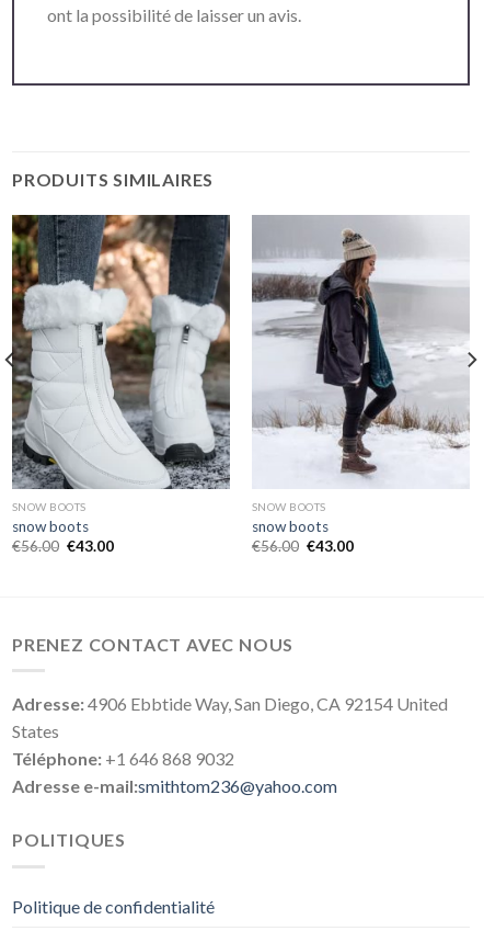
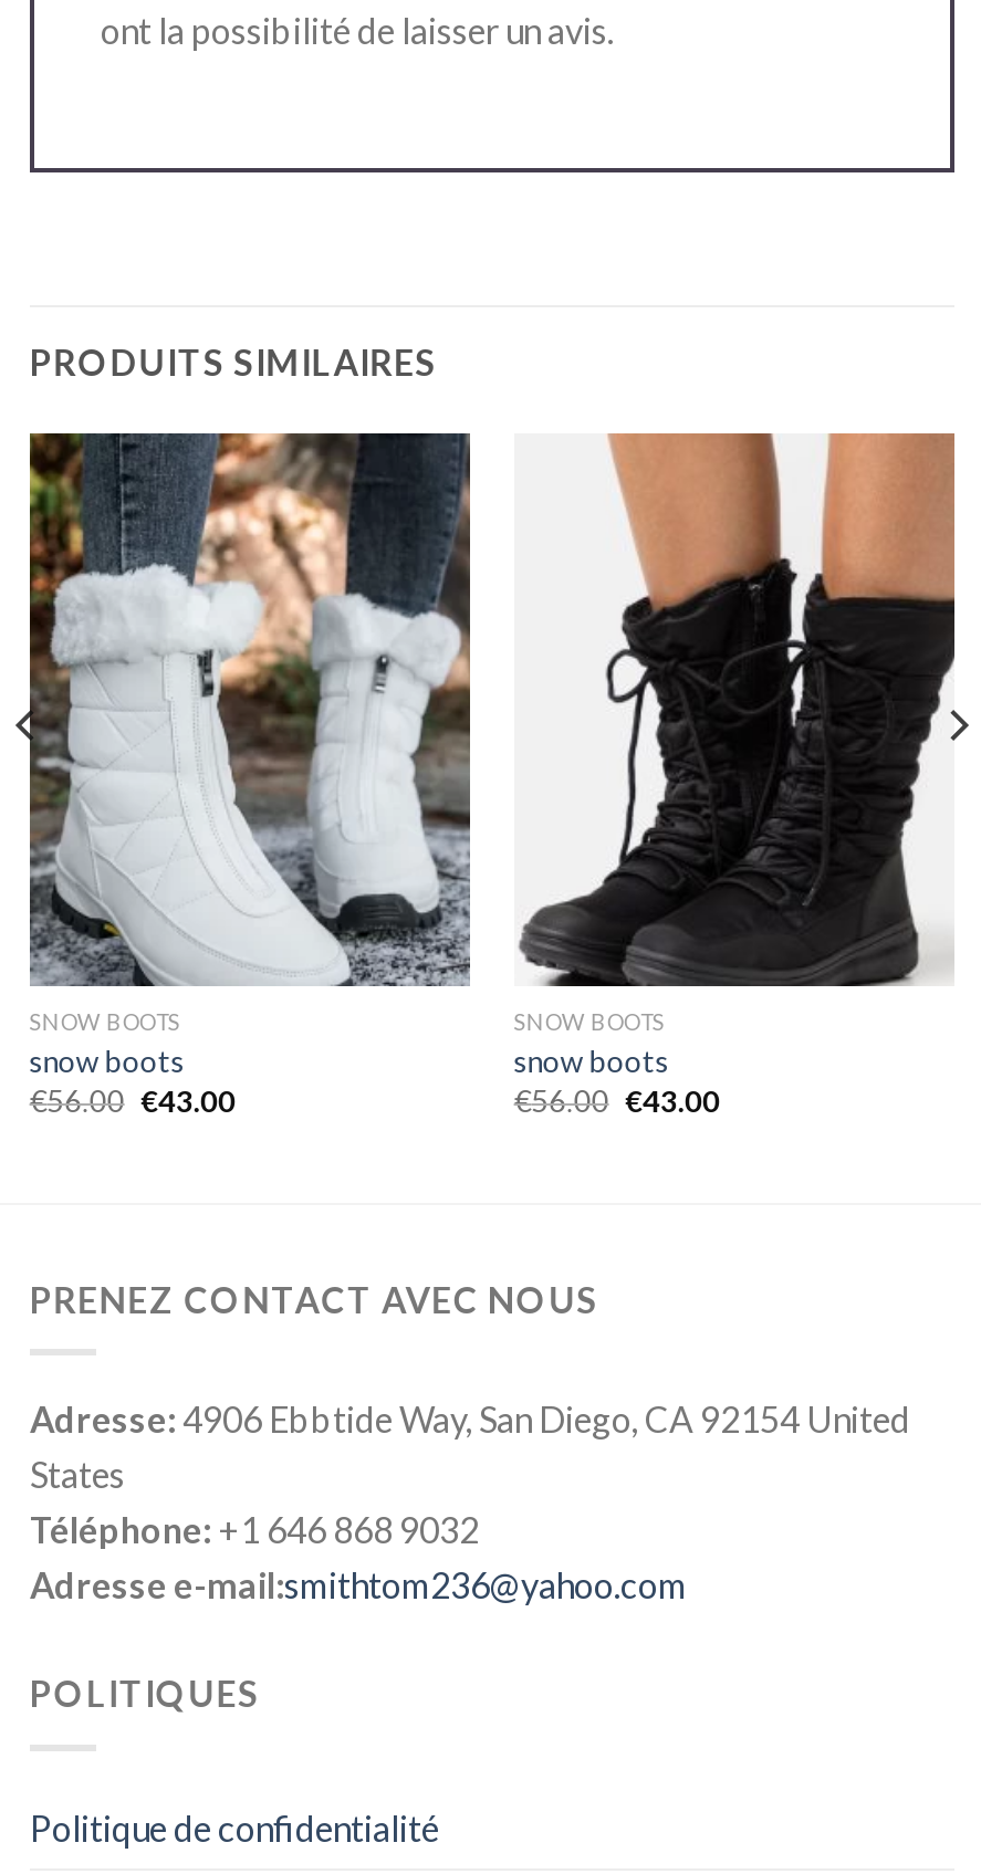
- [image]
+ [image]
